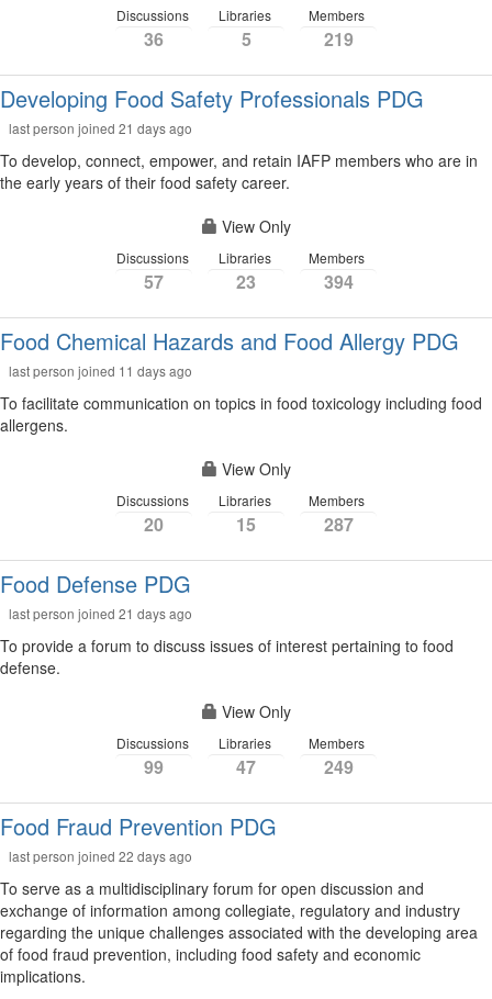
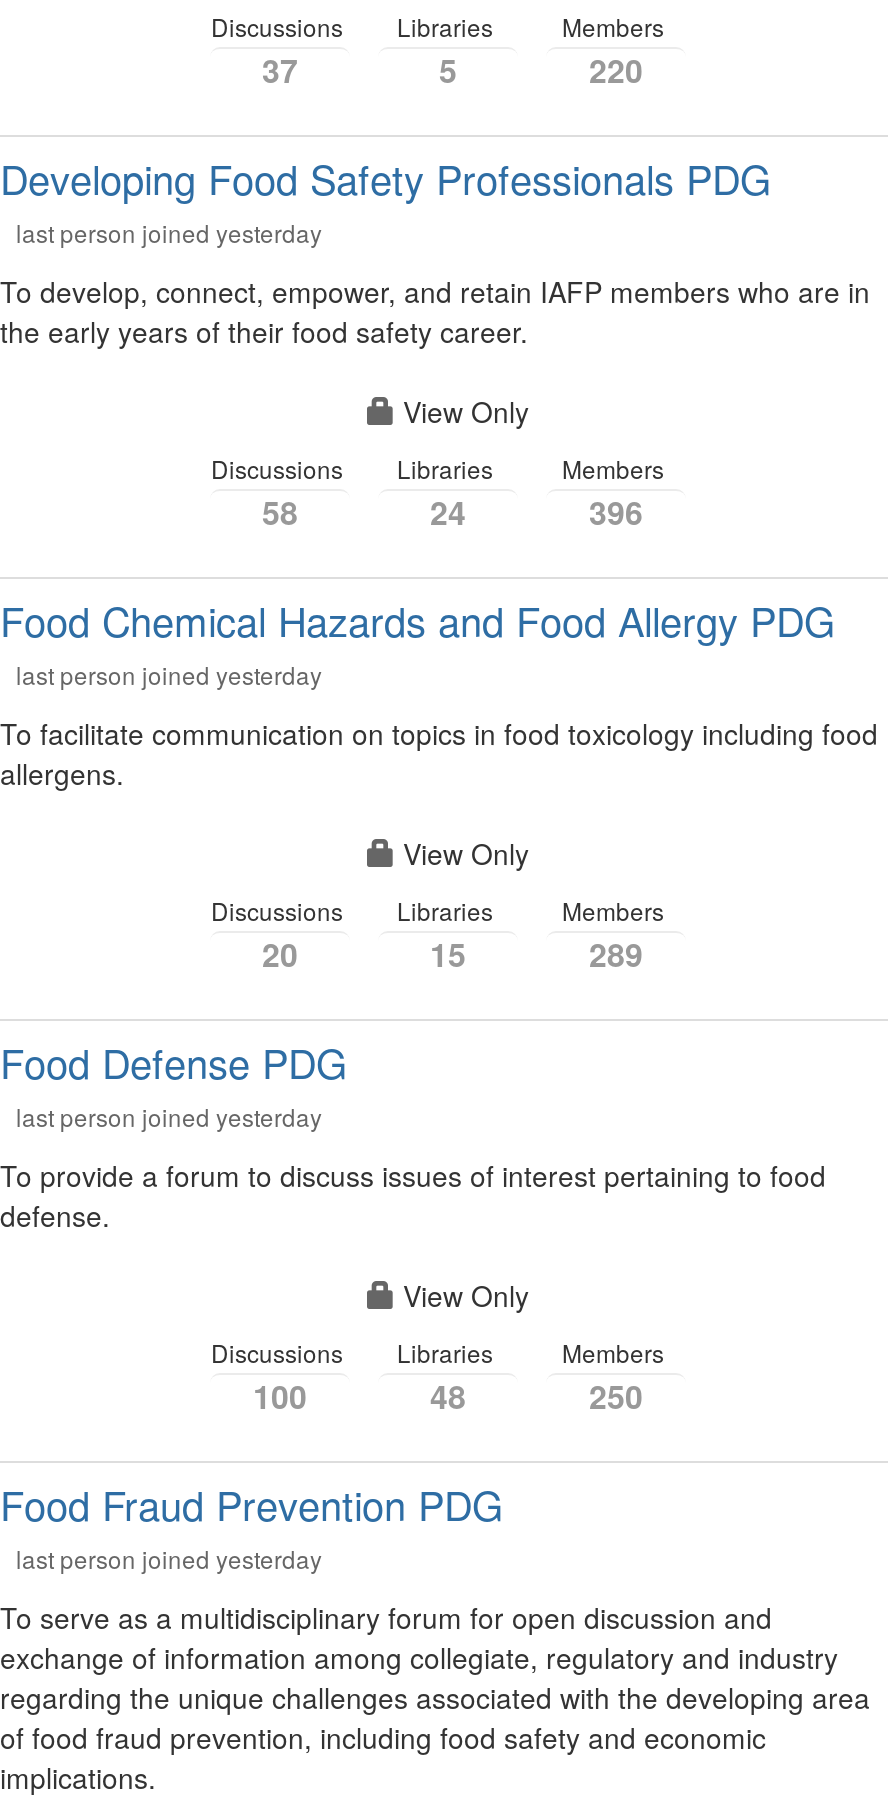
- 36
+ 37

- 219
+ 220

- last person joined 21 days ago
+ last person joined yesterday

- 57
+ 58

- 23
+ 24

- 394
+ 396

- last person joined 11 days ago
+ last person joined yesterday

- 287
+ 289

- last person joined 21 days ago
+ last person joined yesterday

- 99
+ 100

- 47
+ 48

- 249
+ 250

- last person joined 22 days ago
+ last person joined yesterday
